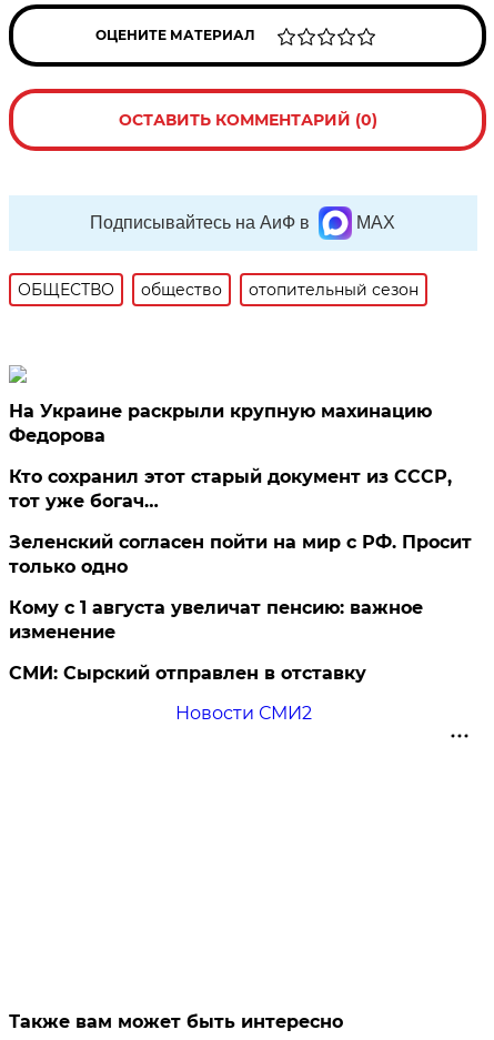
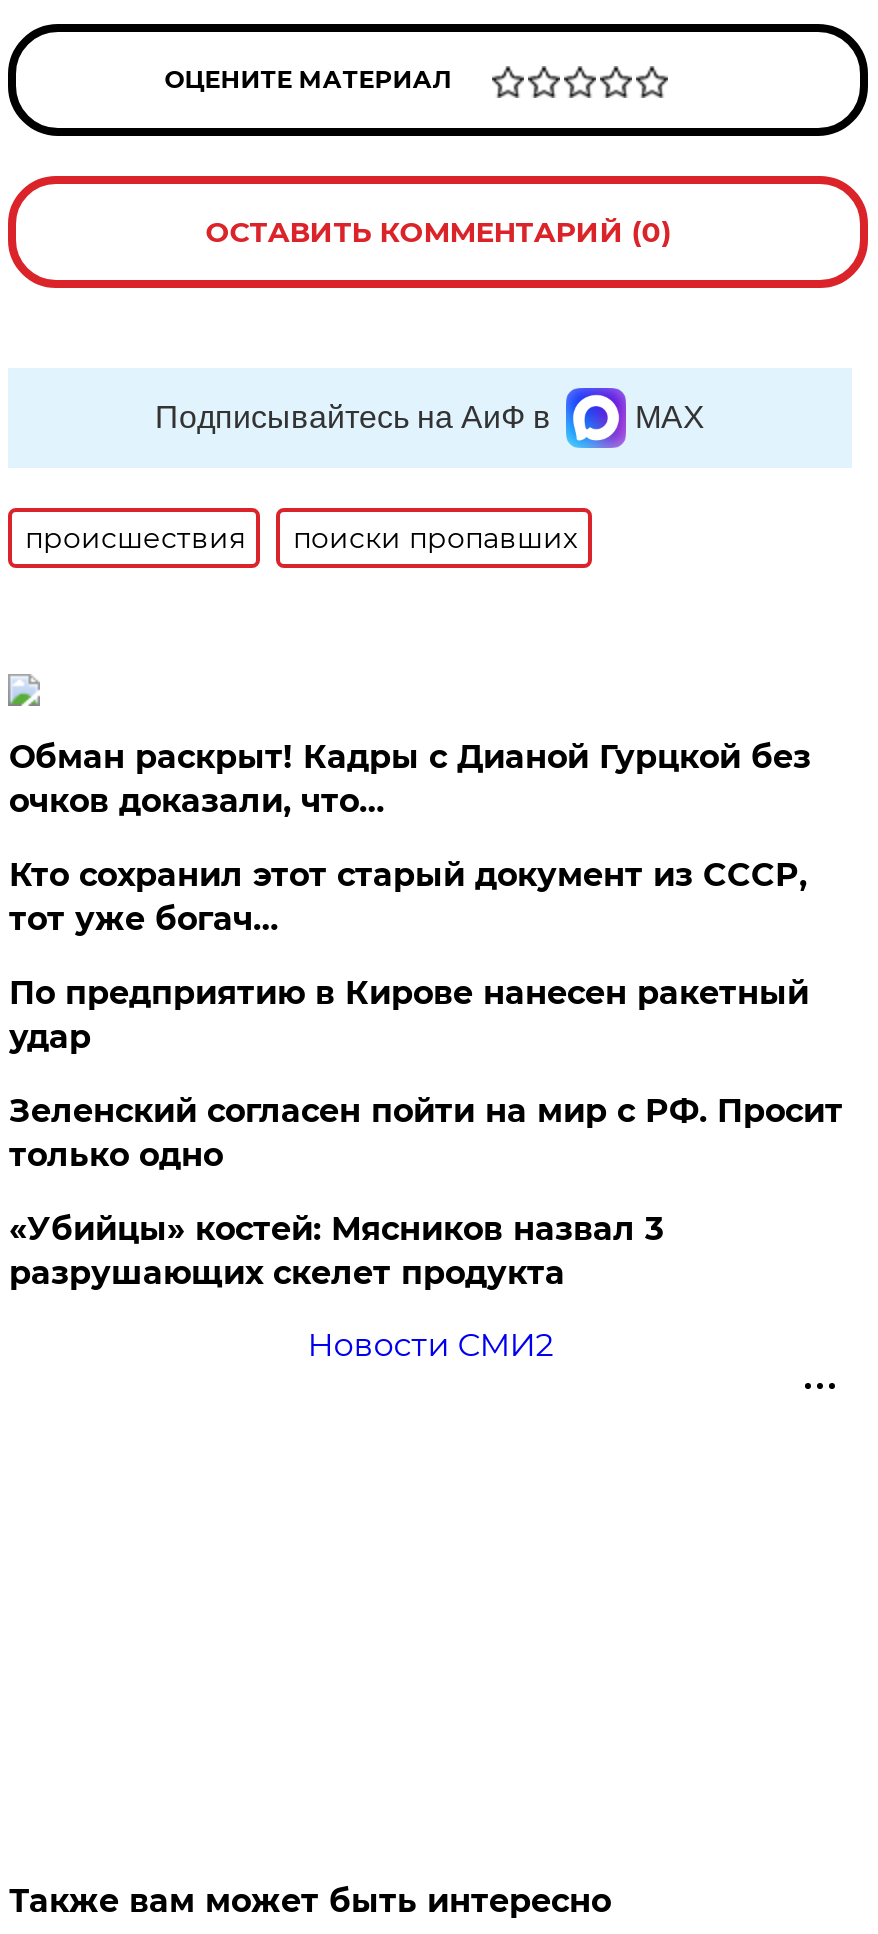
- ОБЩЕСТВО
- общество
- отопительный сезон
+ происшествия
+ поиски пропавших

- На Украине раскрыли крупную махинацию
- Федорова
+ Обман раскрыт! Кадры с Дианой Гурцкой без
+ очков доказали, что…

+ По предприятию в Кирове нанесен ракетный
+ удар

moved down: Зеленский согласен пойти на мир с РФ. Просит | только одно

- Кому с 1 августа увеличат пенсию: важное
- изменение
- СМИ: Сырский отправлен в отставку
+ «Убийцы» костей: Мясников назвал 3
+ разрушающих скелет продукта
